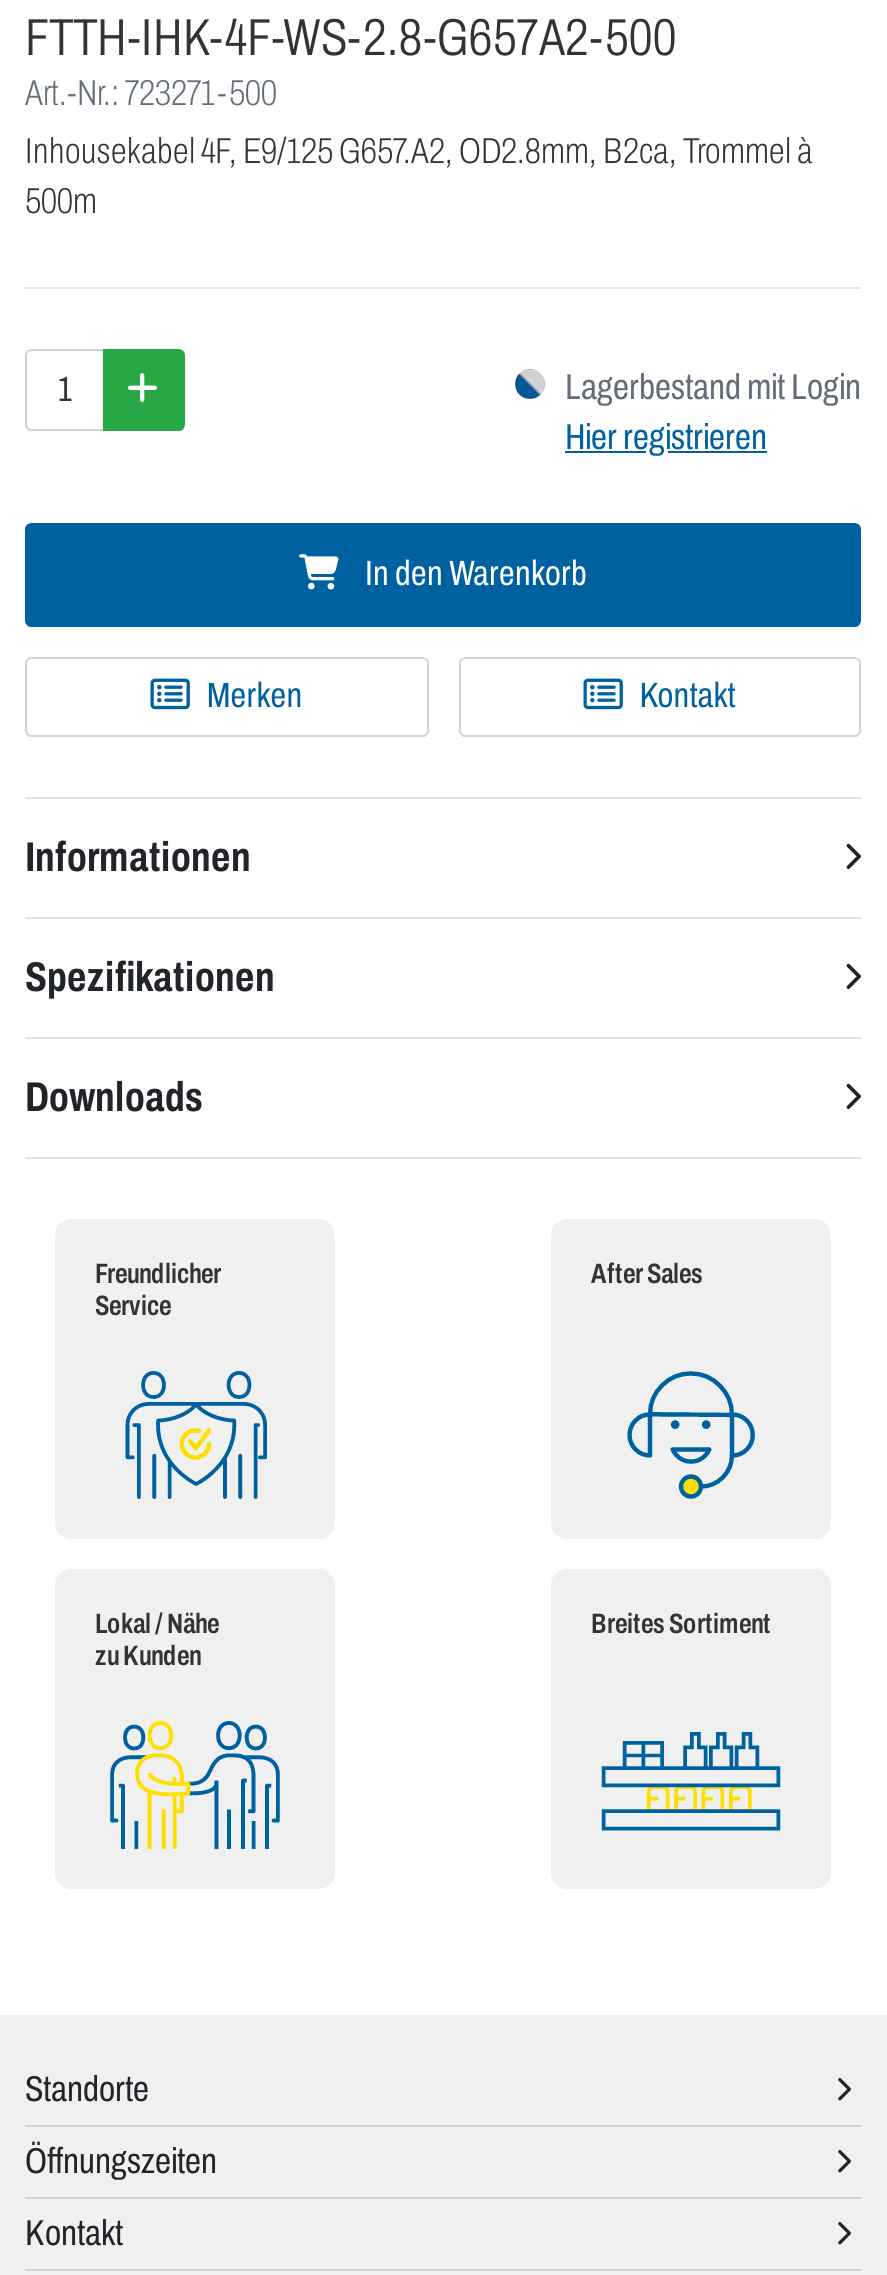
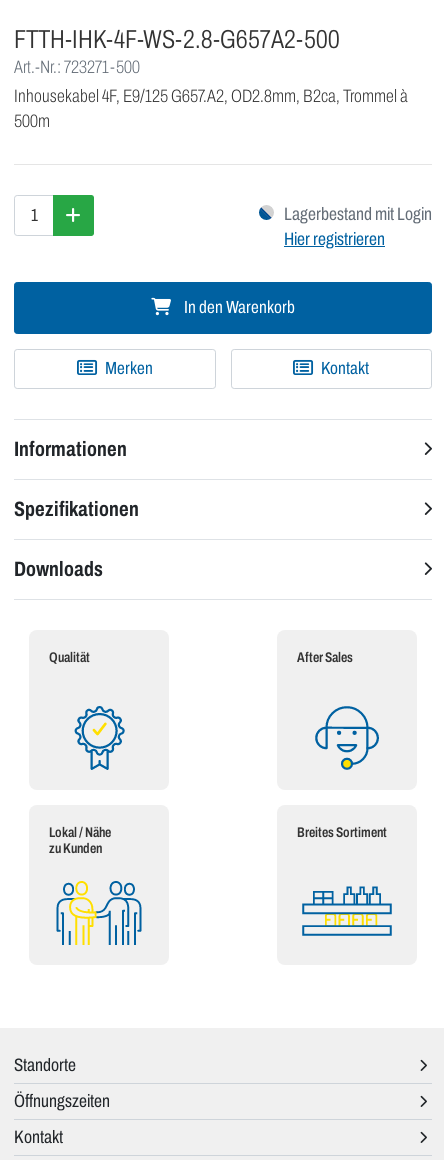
- Freundlicher
- Service
+ Qualität

- [image]
+ [image]
